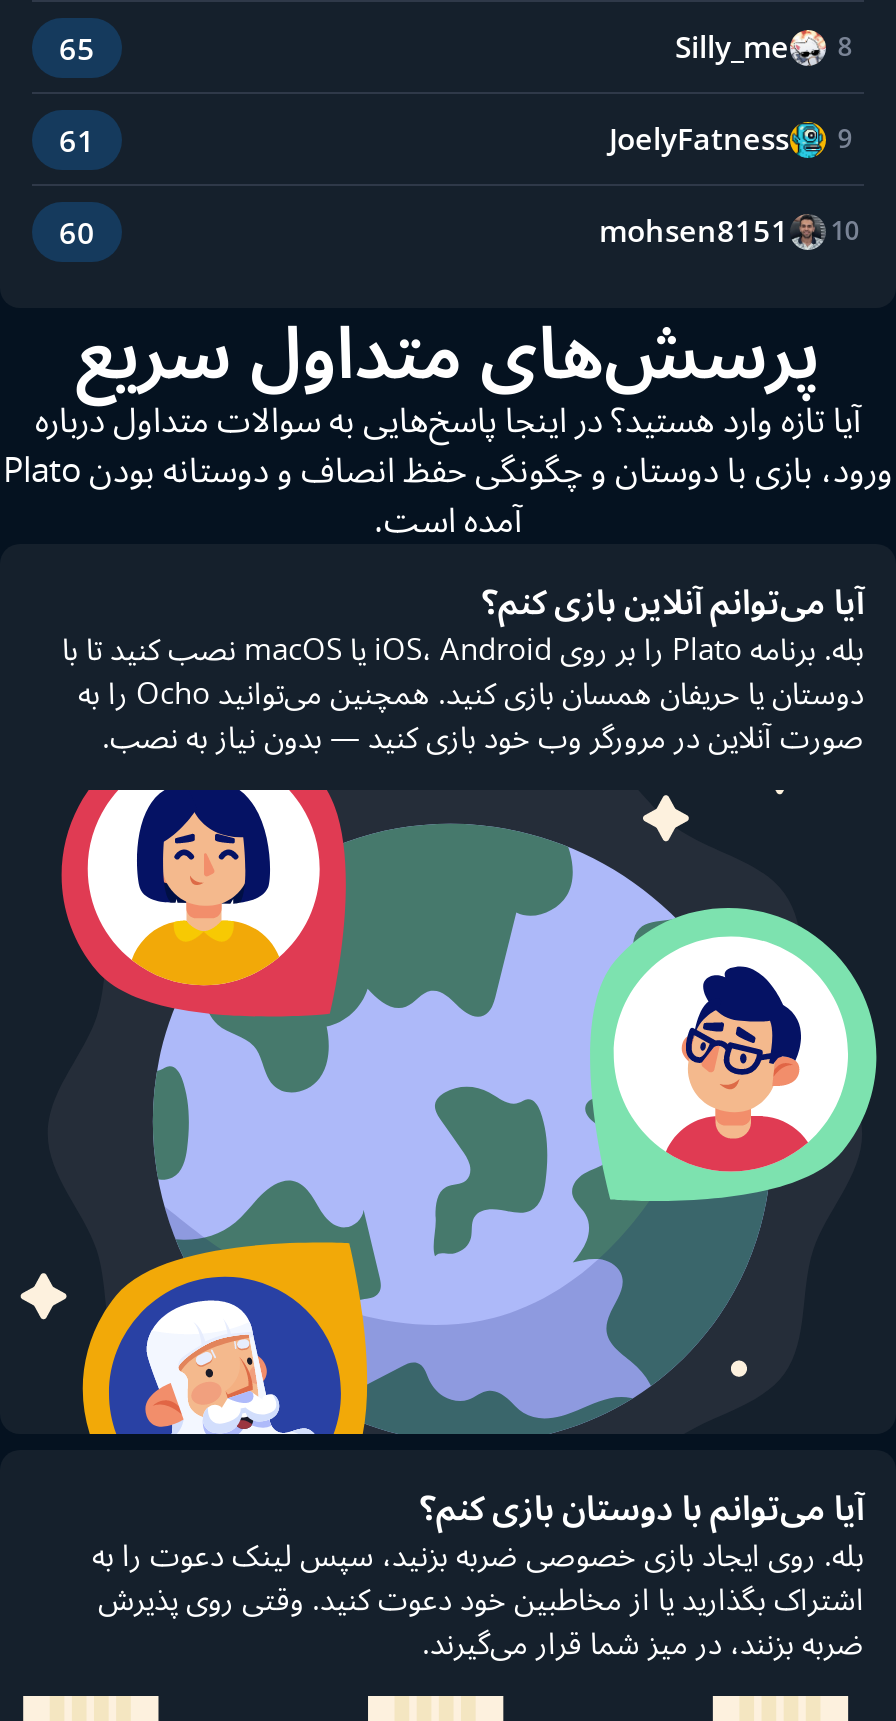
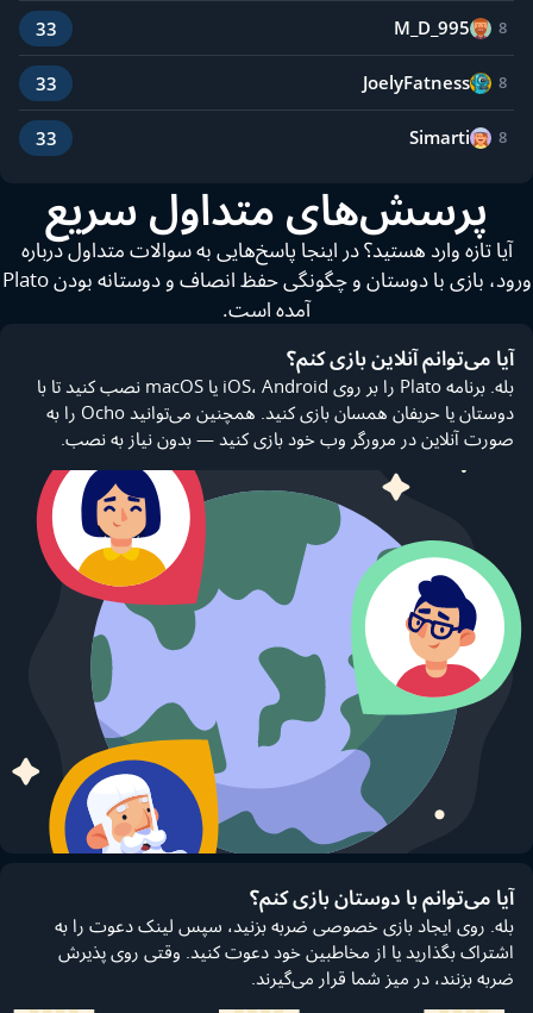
- Silly_me
- 65
+ M_D_995
+ 33

- 61
+ 33

- JoelyFatness 9
+ JoelyFatness 8

- 10
- mohsen8151
- 60
+ 8
+ Simarti
+ 33
